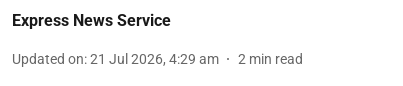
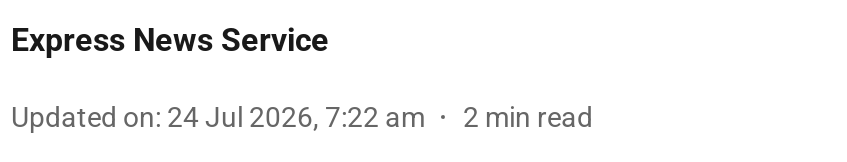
- Updated on: 21 Jul 2026, 4:29 am
+ Updated on: 24 Jul 2026, 7:22 am
